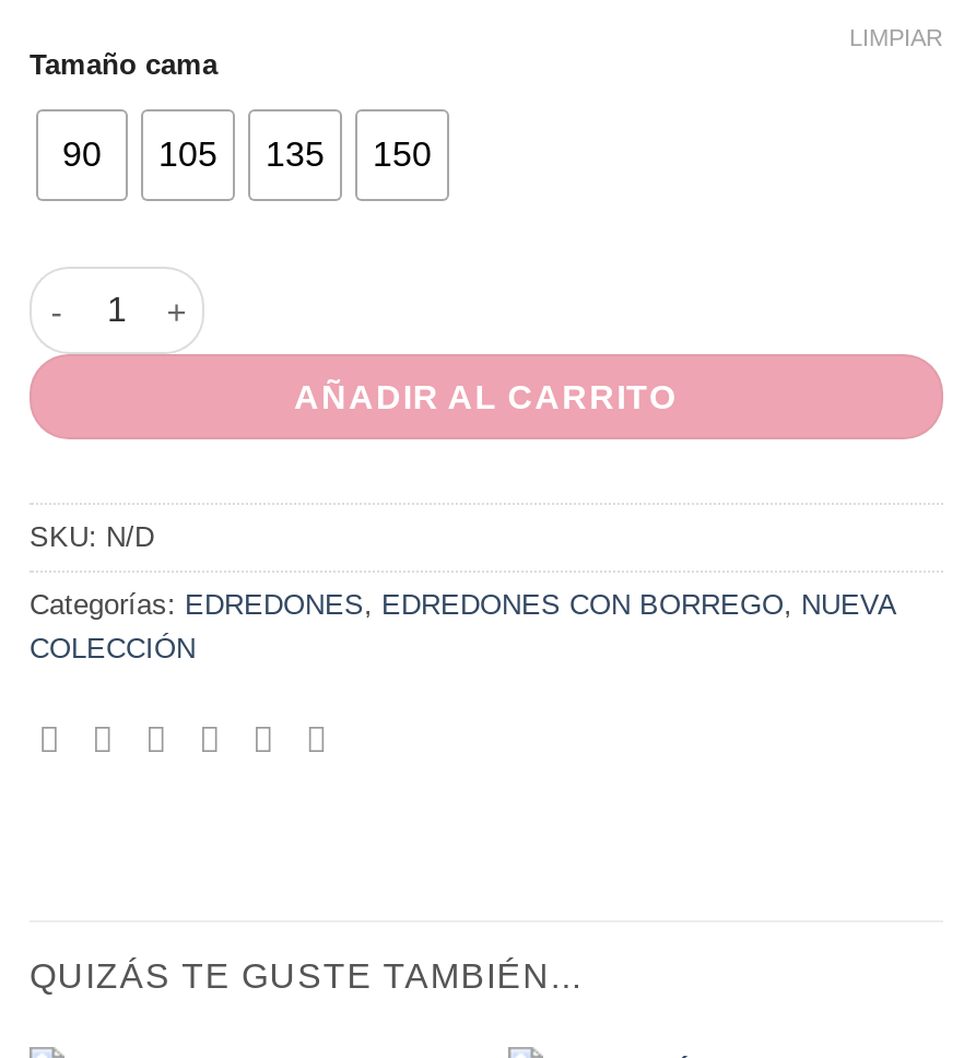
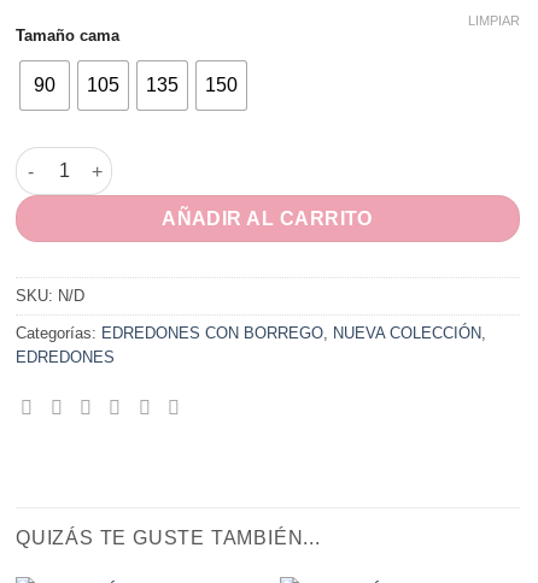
- Categorías: EDREDONES, EDREDONES CON BORREGO, NUEVA
- COLECCIÓN
+ Categorías: EDREDONES CON BORREGO, NUEVA COLECCIÓN,
+ EDREDONES
